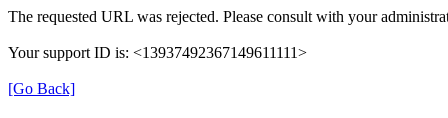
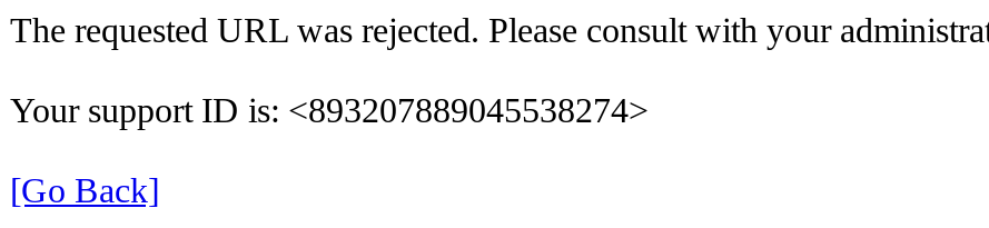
- Your support ID is: <13937492367149611111>
+ Your support ID is: <893207889045538274>
